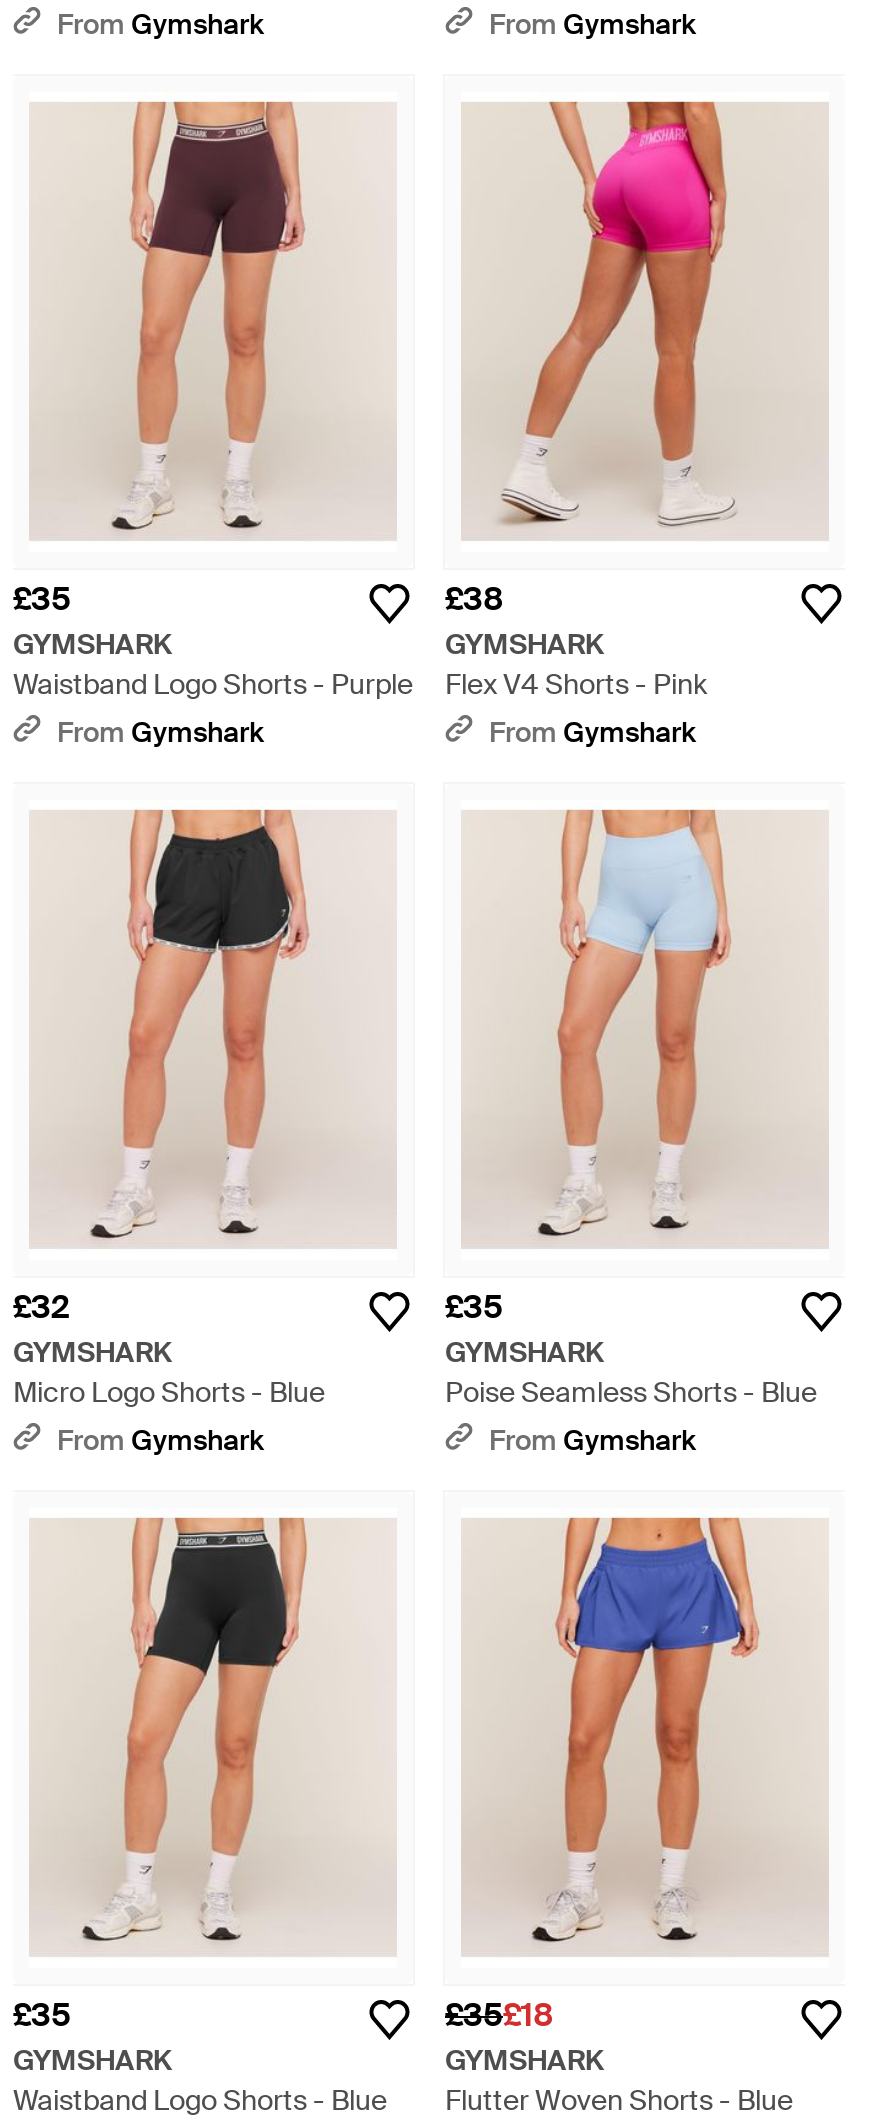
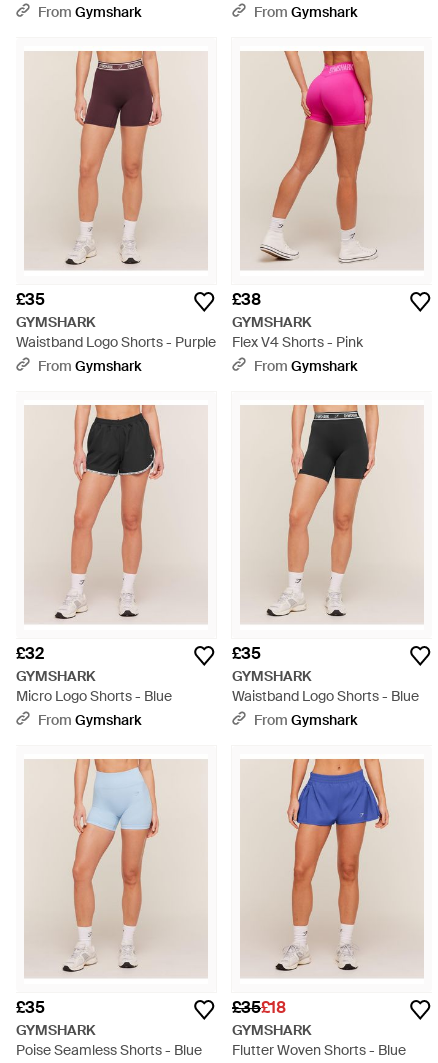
moved down: [image]

moved down: Poise Seamless Shorts - Blue

moved up: [image]

moved up: Waistband Logo Shorts - Blue
